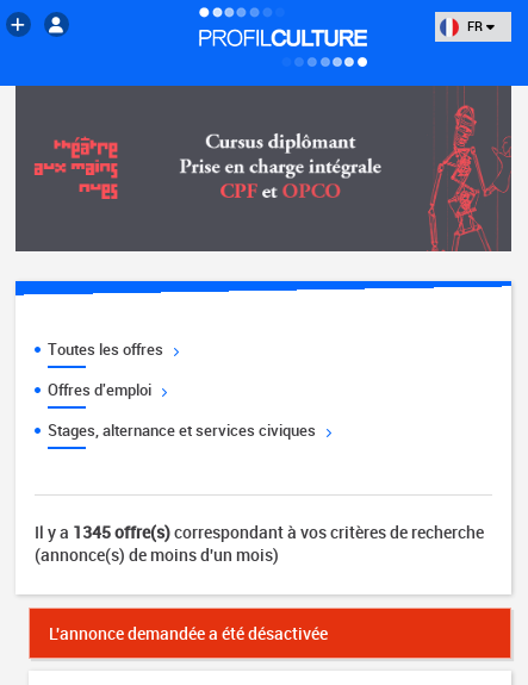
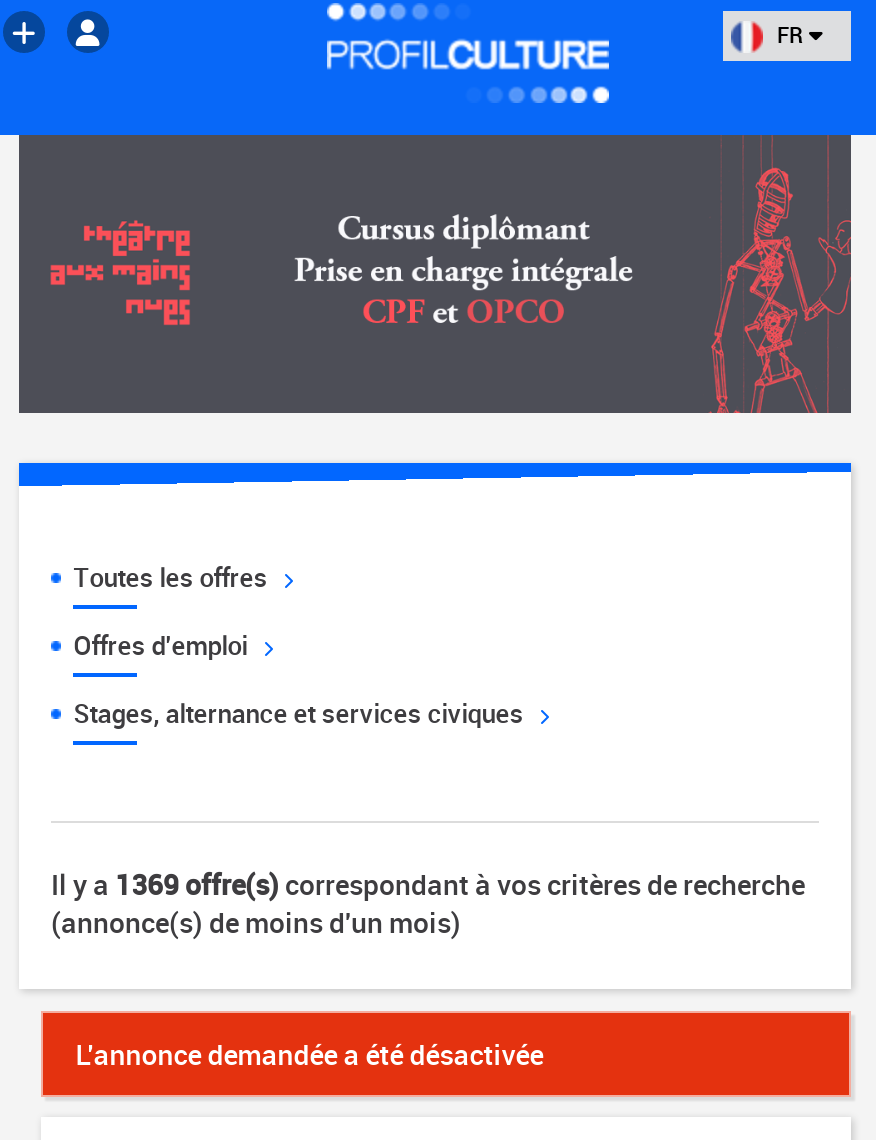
- Il y a 1345 offre(s) correspondant à vos critères de recherche
+ Il y a 1369 offre(s) correspondant à vos critères de recherche
